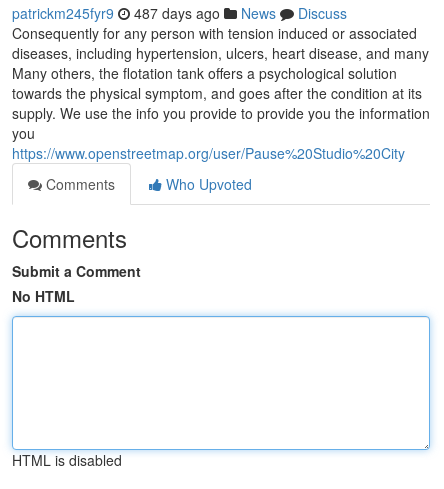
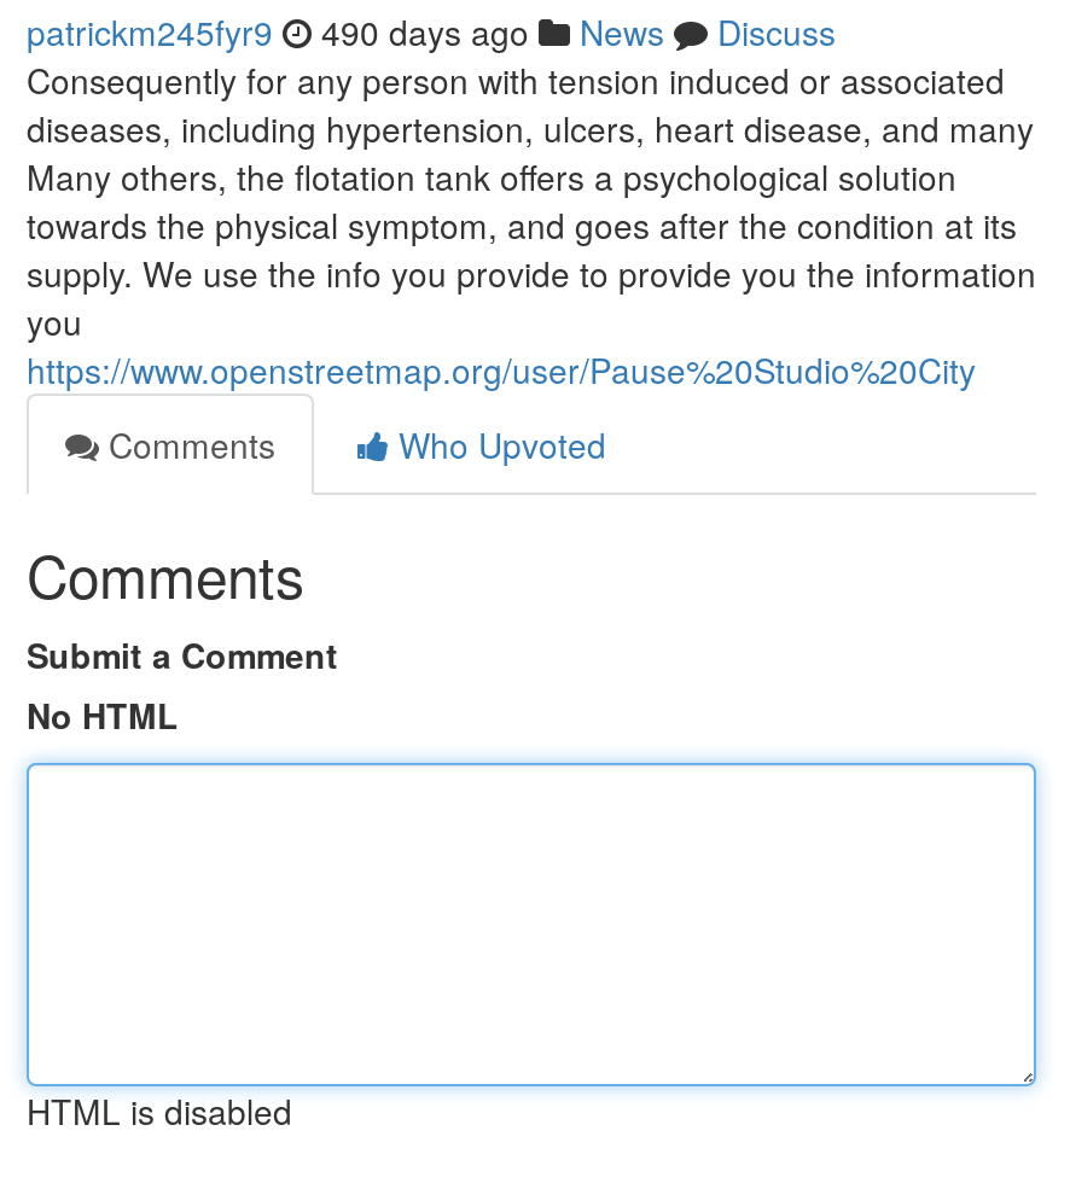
- patrickm245fyr9 487 days ago News Discuss
+ patrickm245fyr9 490 days ago News Discuss
